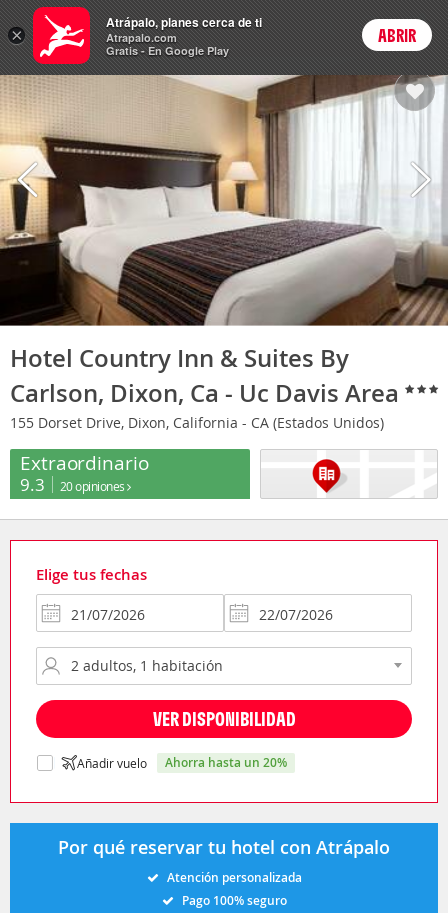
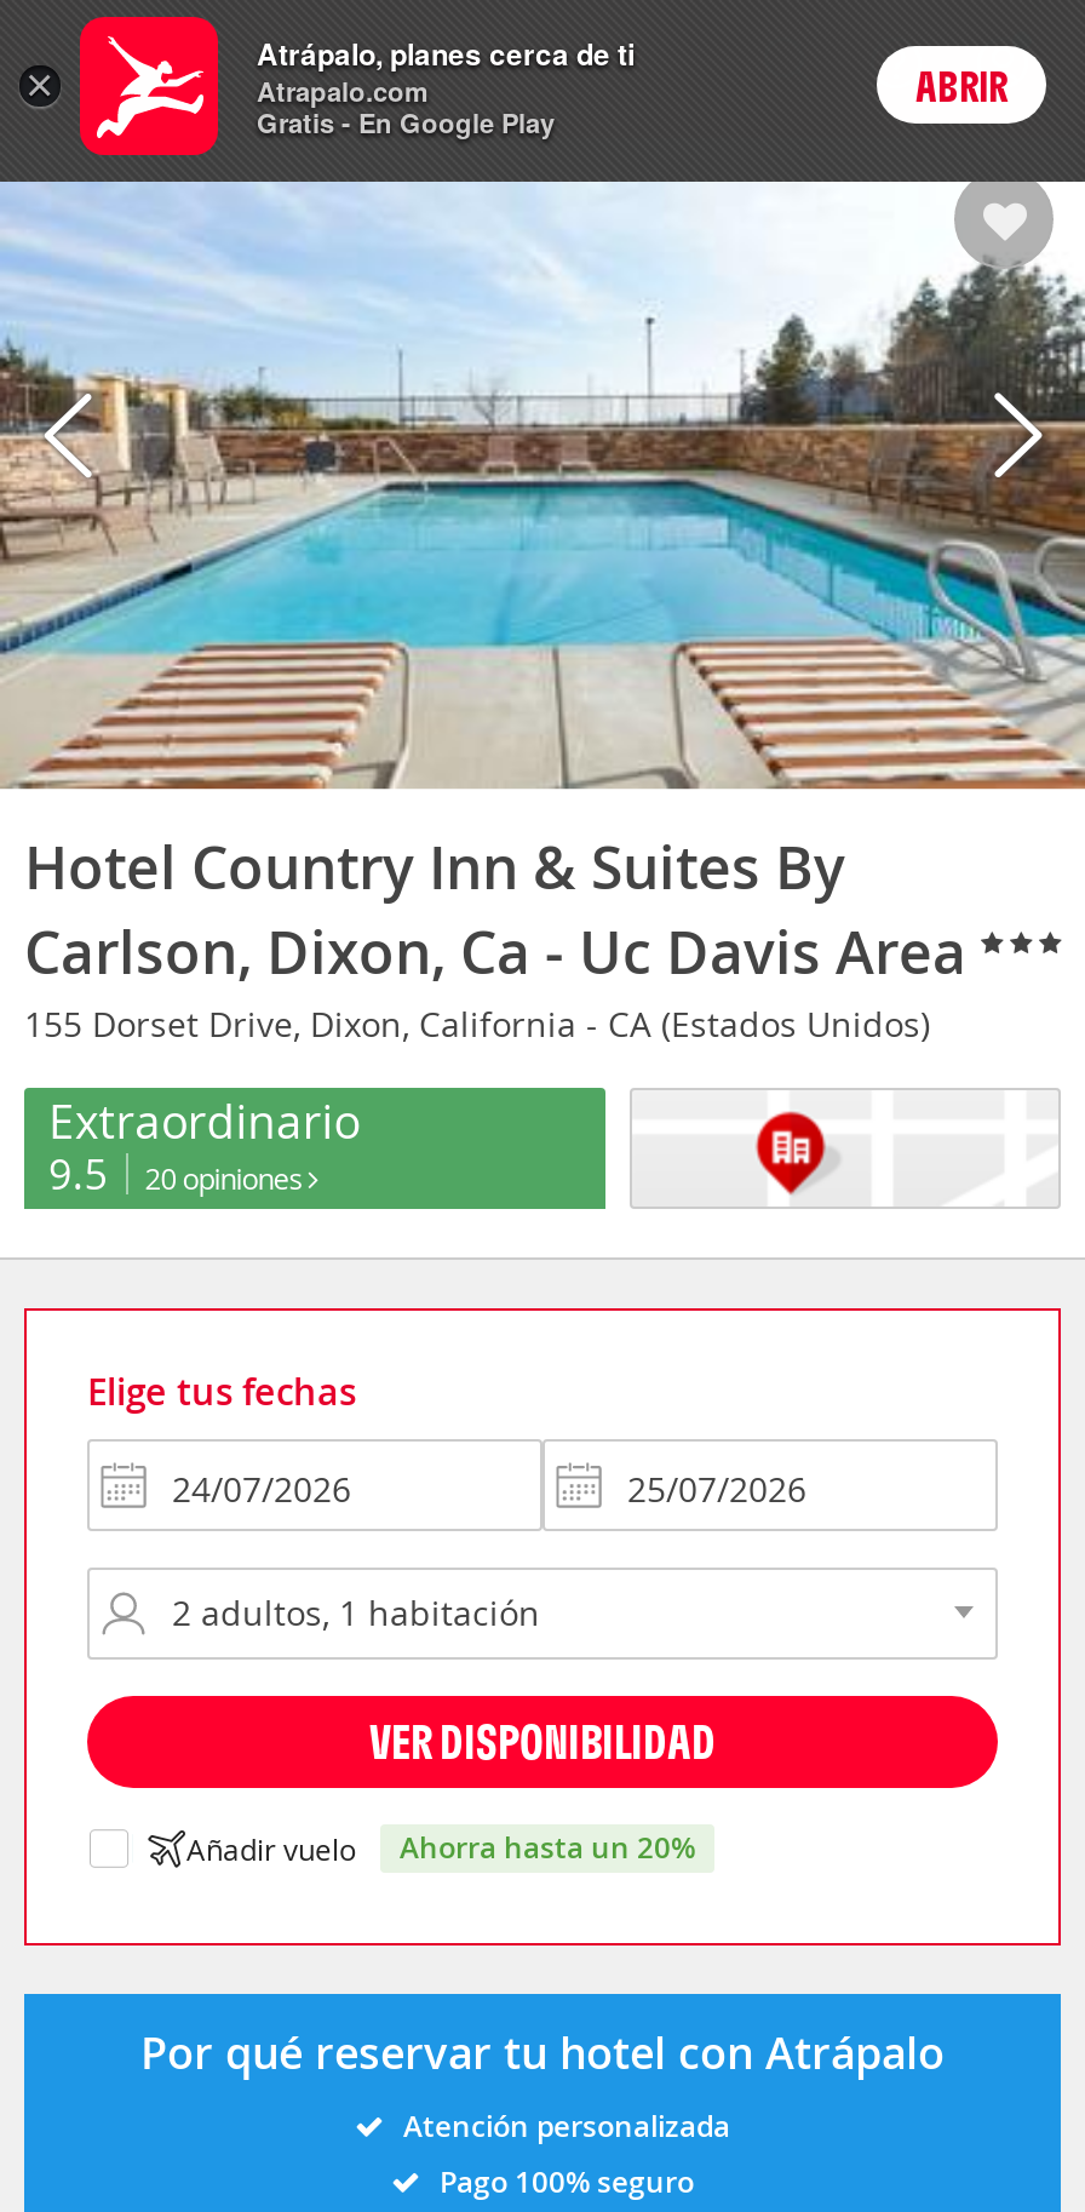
- [image]
+ [image]

- 9.3 20 opiniones
+ 9.5 20 opiniones
